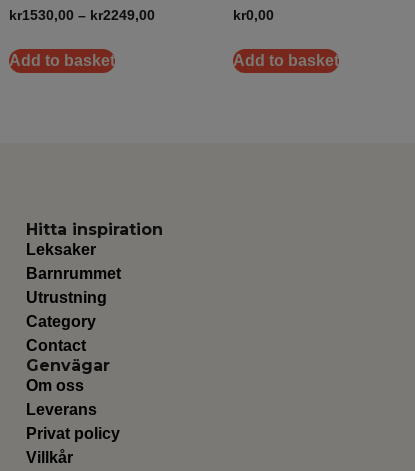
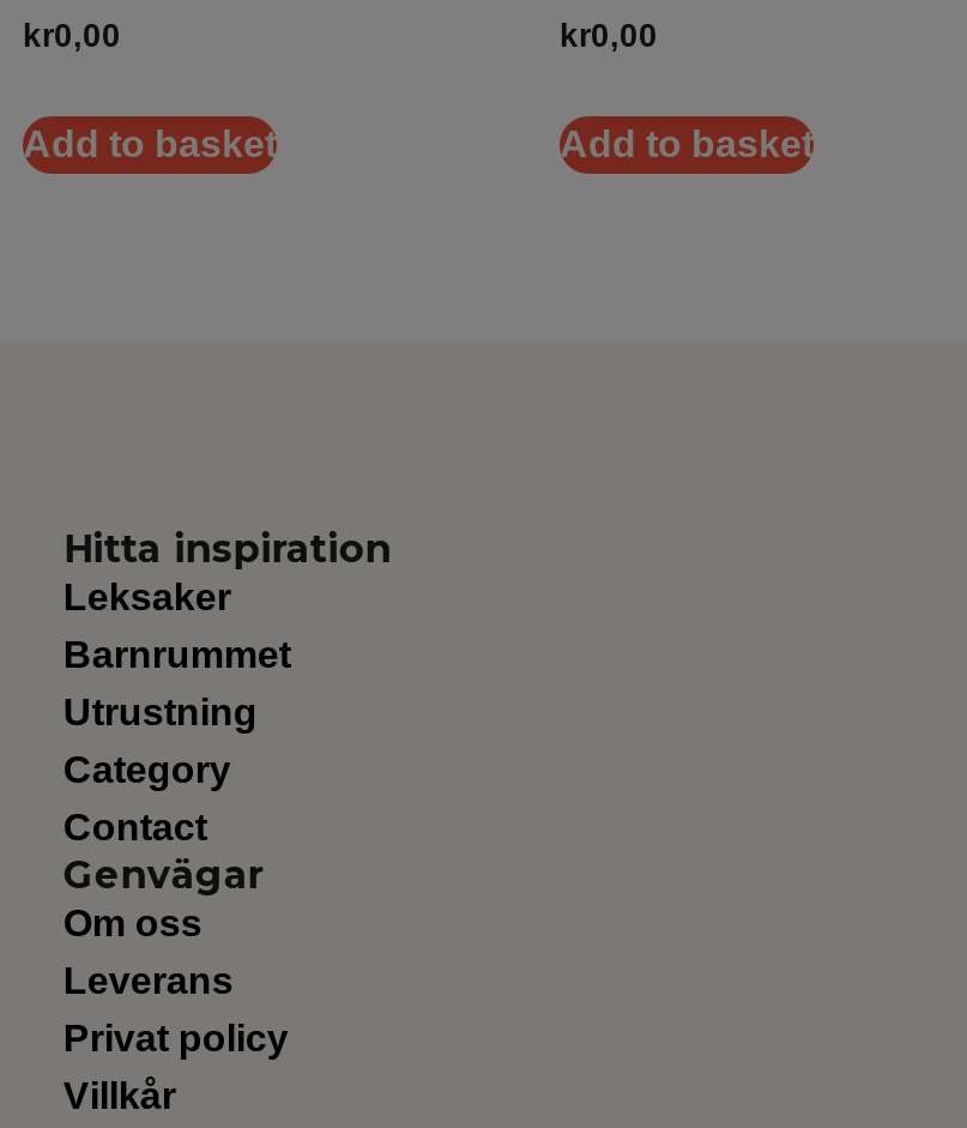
- kr1530,00 – kr2249,00
+ kr0,00
